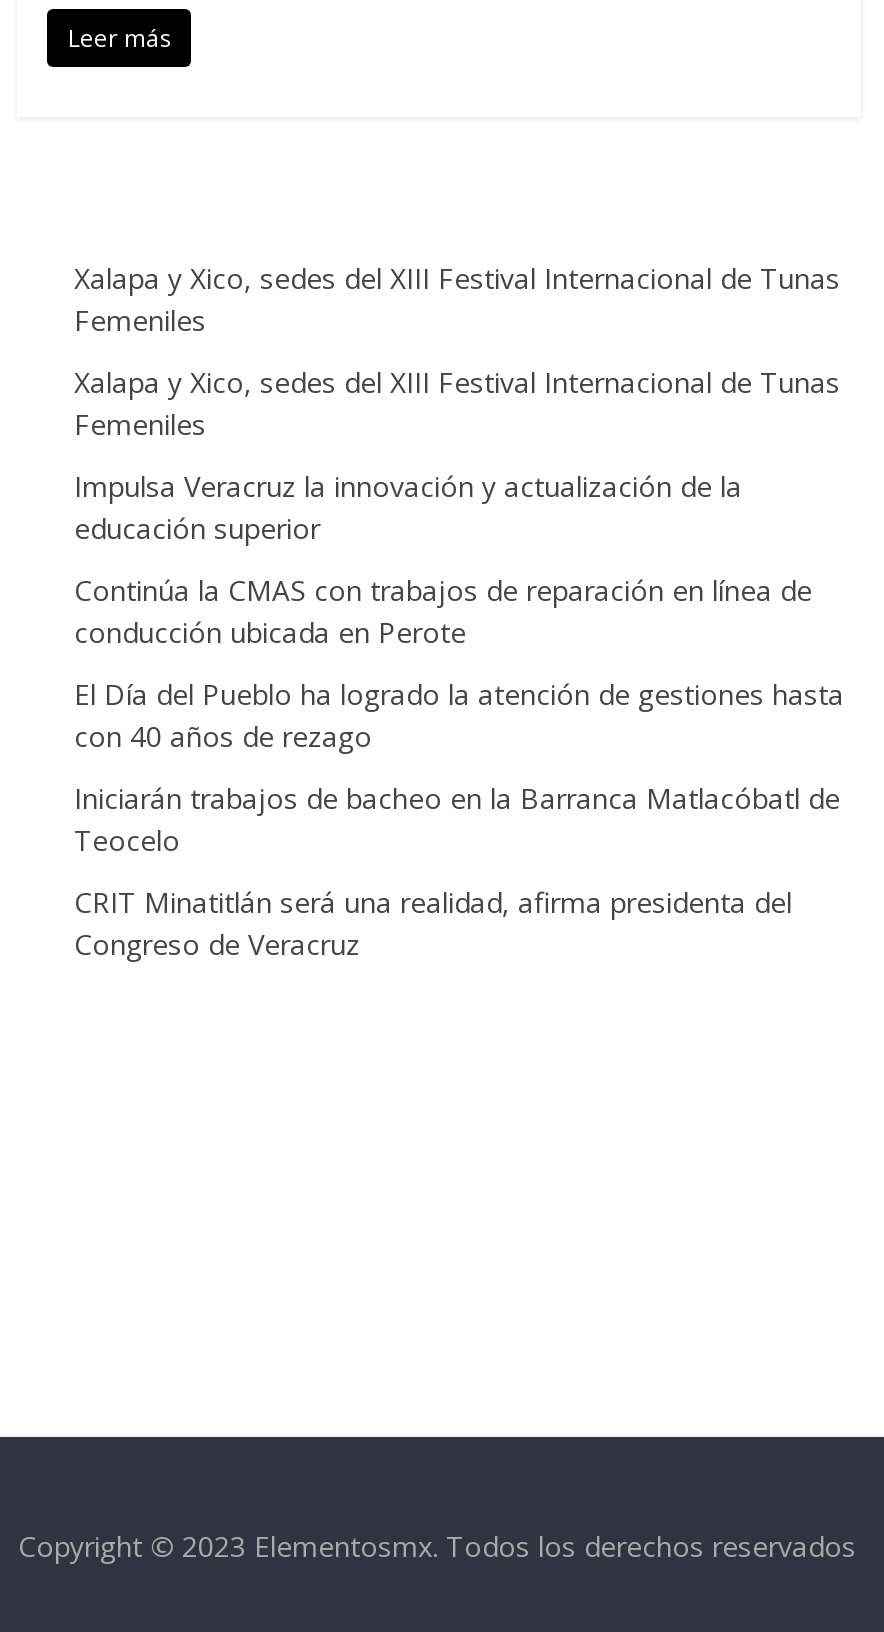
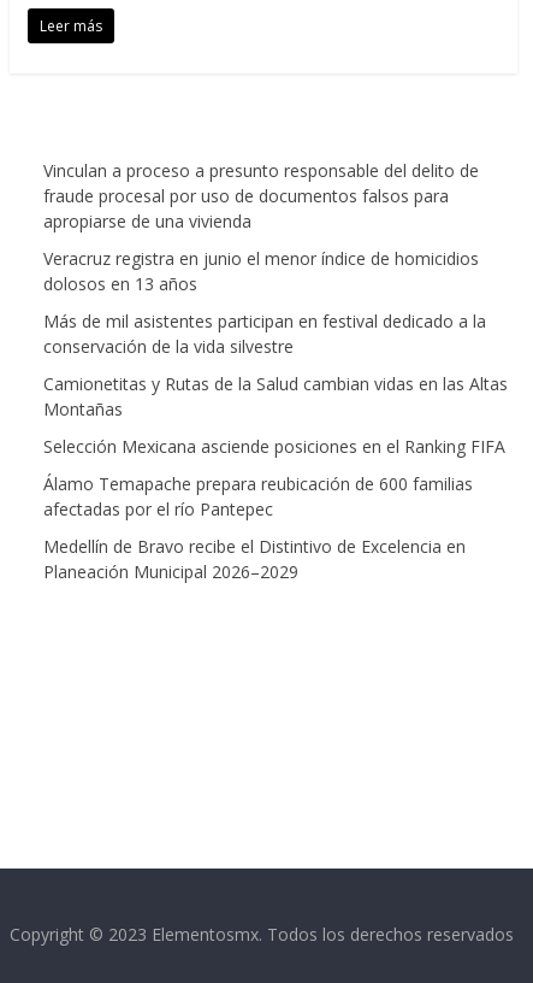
- Xalapa y Xico, sedes del XIII Festival Internacional de Tunas
- Femeniles
+ Vinculan a proceso a presunto responsable del delito de
+ fraude procesal por uso de documentos falsos para
+ apropiarse de una vivienda

- Xalapa y Xico, sedes del XIII Festival Internacional de Tunas
- Femeniles
+ Veracruz registra en junio el menor índice de homicidios
+ dolosos en 13 años

- Impulsa Veracruz la innovación y actualización de la
- educación superior
+ Más de mil asistentes participan en festival dedicado a la
+ conservación de la vida silvestre

- Continúa la CMAS con trabajos de reparación en línea de
- conducción ubicada en Perote
+ Camionetitas y Rutas de la Salud cambian vidas en las Altas
+ Montañas

- El Día del Pueblo ha logrado la atención de gestiones hasta
- con 40 años de rezago
+ Selección Mexicana asciende posiciones en el Ranking FIFA

- Iniciarán trabajos de bacheo en la Barranca Matlacóbatl de
- Teocelo
+ Álamo Temapache prepara reubicación de 600 familias
+ afectadas por el río Pantepec

- CRIT Minatitlán será una realidad, afirma presidenta del
- Congreso de Veracruz
+ Medellín de Bravo recibe el Distintivo de Excelencia en
+ Planeación Municipal 2026–2029
